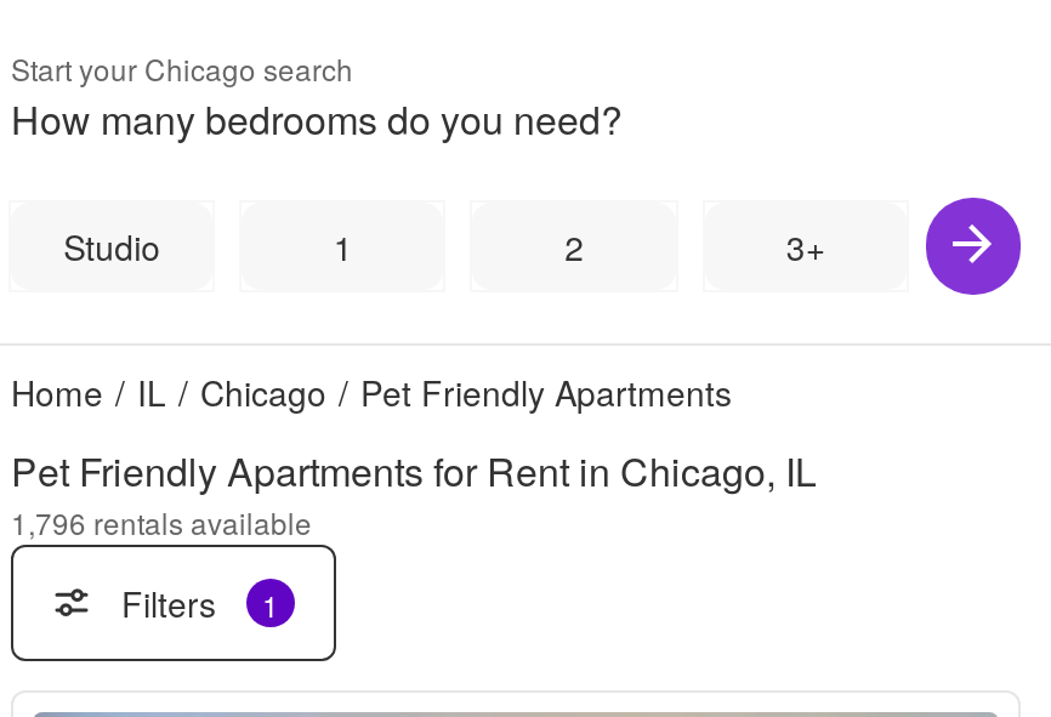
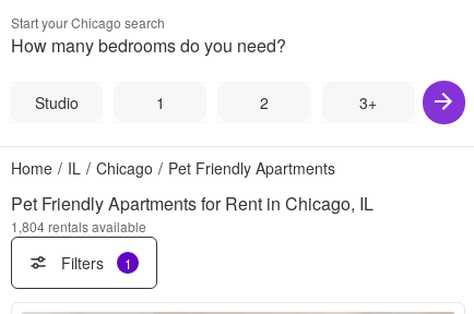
- 1,796 rentals available
+ 1,804 rentals available
